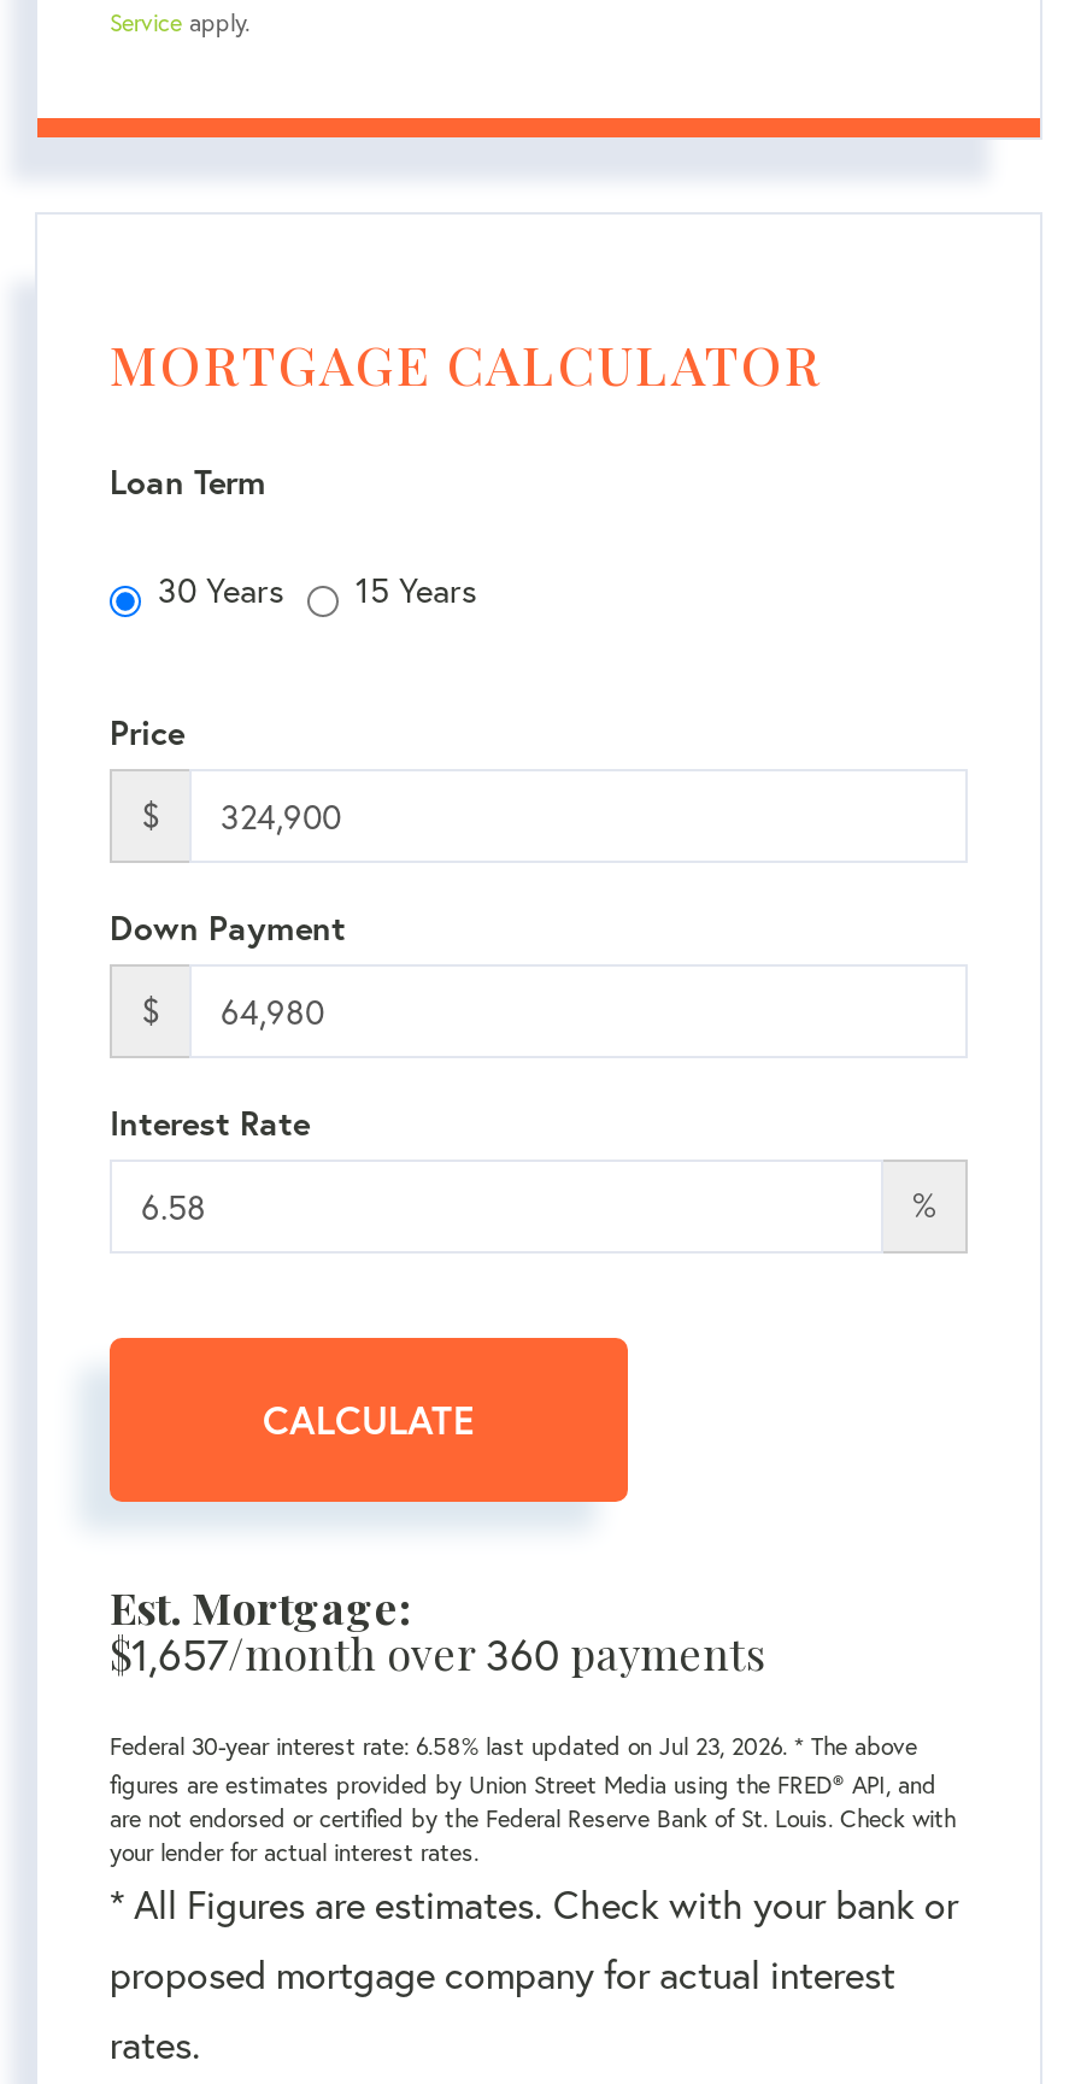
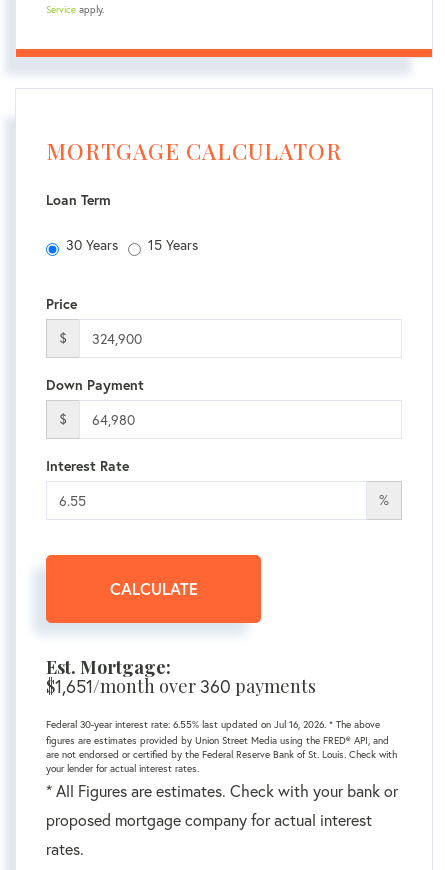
- $1,657/month over 360 payments
+ $1,651/month over 360 payments

- Federal 30-year interest rate: 6.58% last updated on Jul 23, 2026. * The above
+ Federal 30-year interest rate: 6.55% last updated on Jul 16, 2026. * The above
